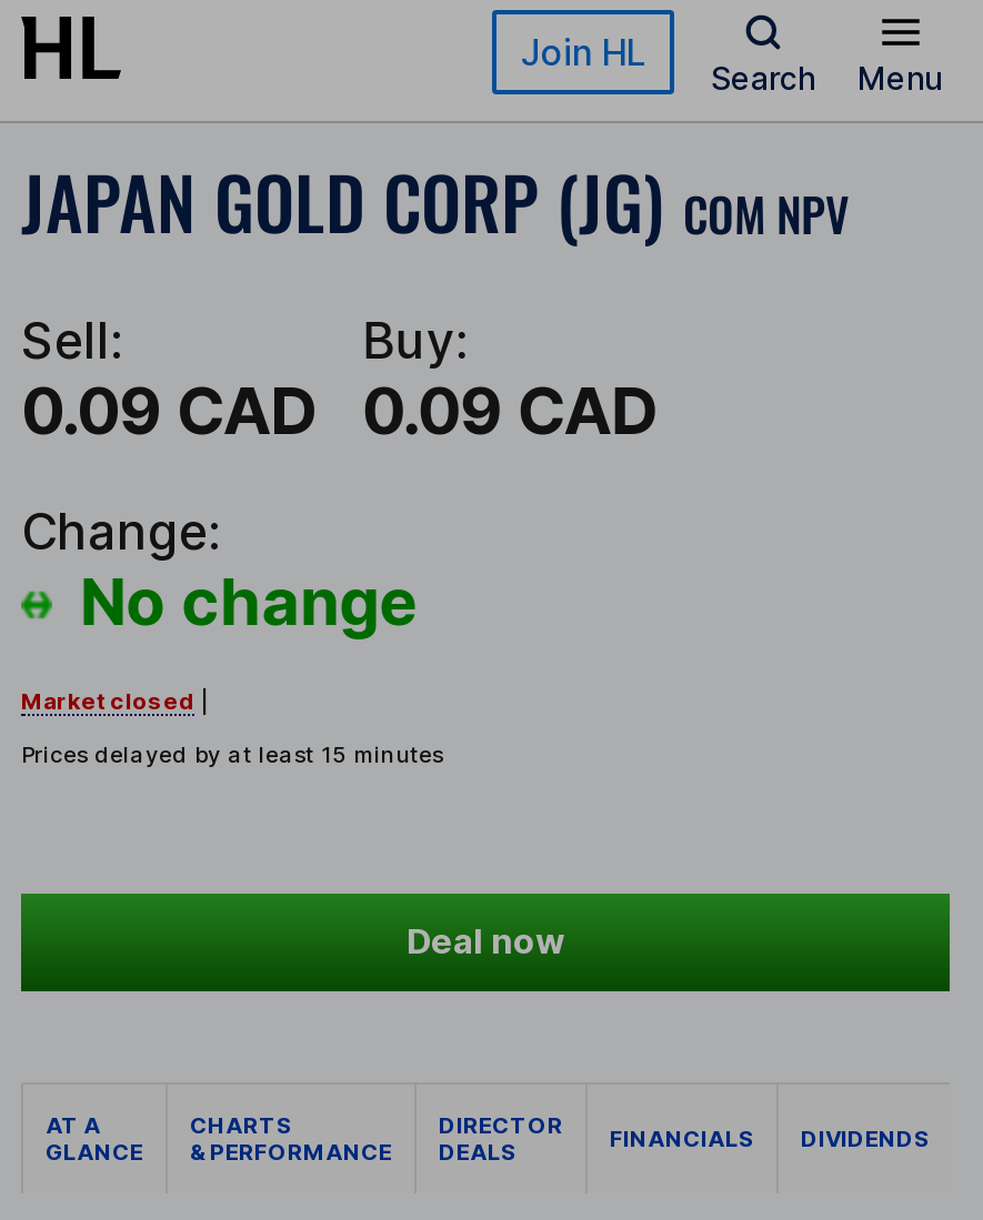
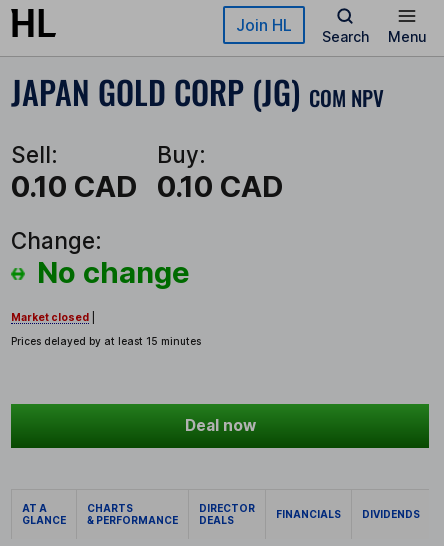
- 0.09 CAD
+ 0.10 CAD

- 0.09 CAD
+ 0.10 CAD
